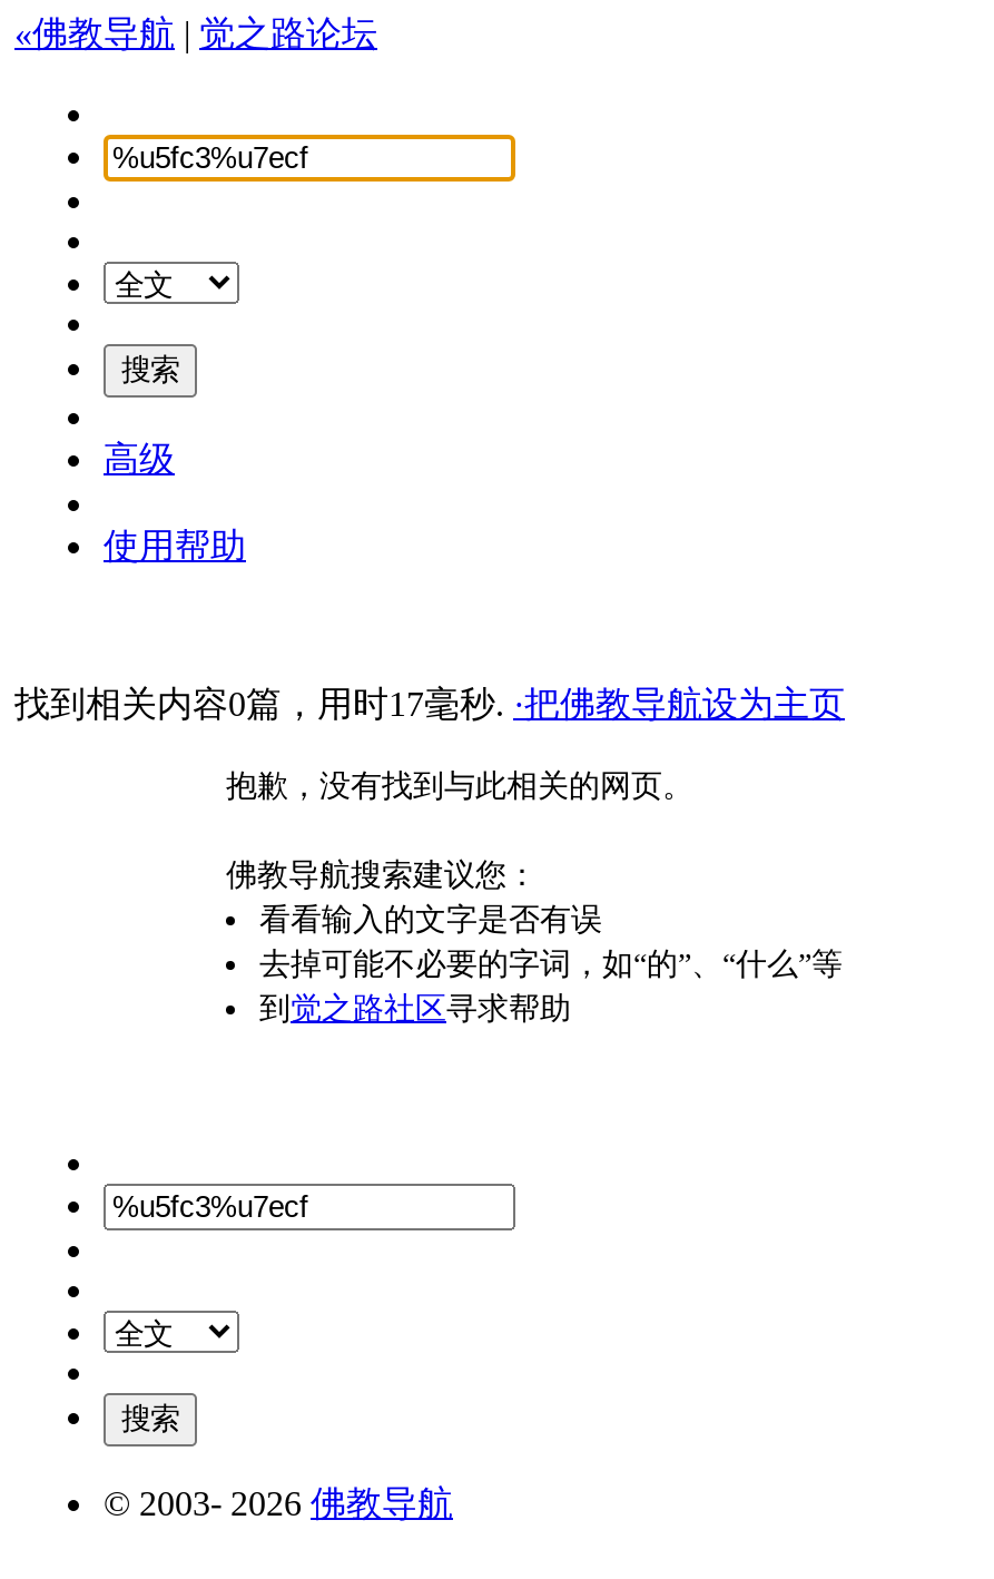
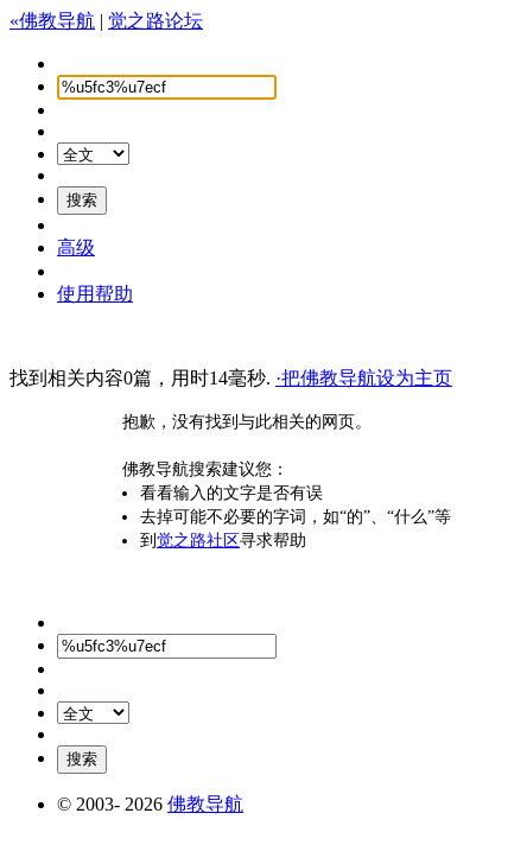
- 找到相关内容0篇，用时17毫秒. ·把佛教导航设为主页
+ 找到相关内容0篇，用时14毫秒. ·把佛教导航设为主页
